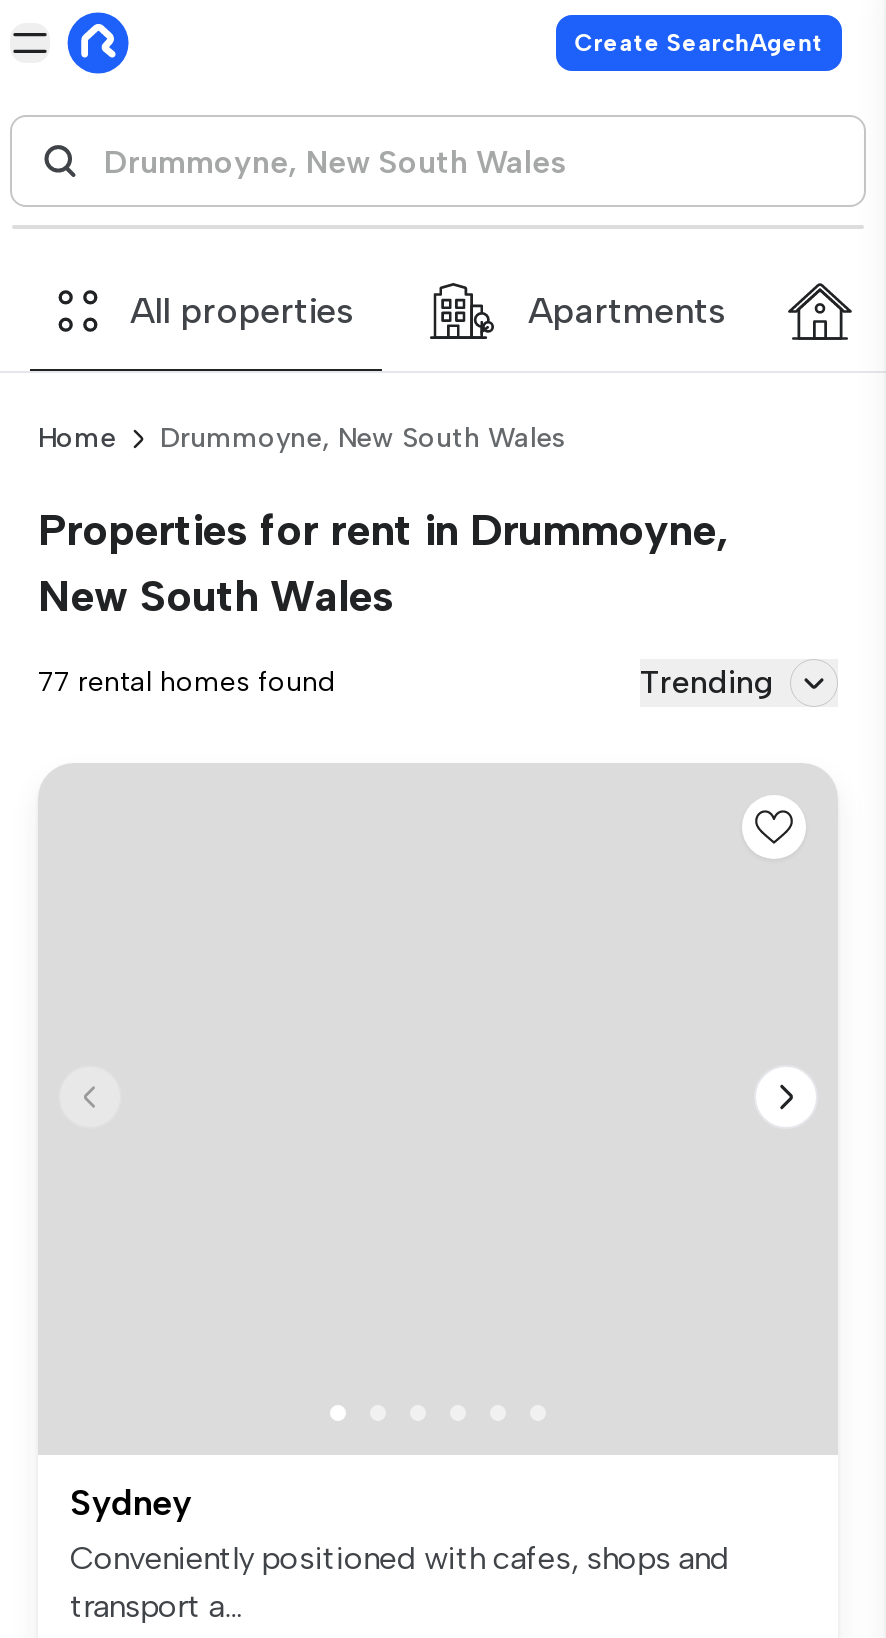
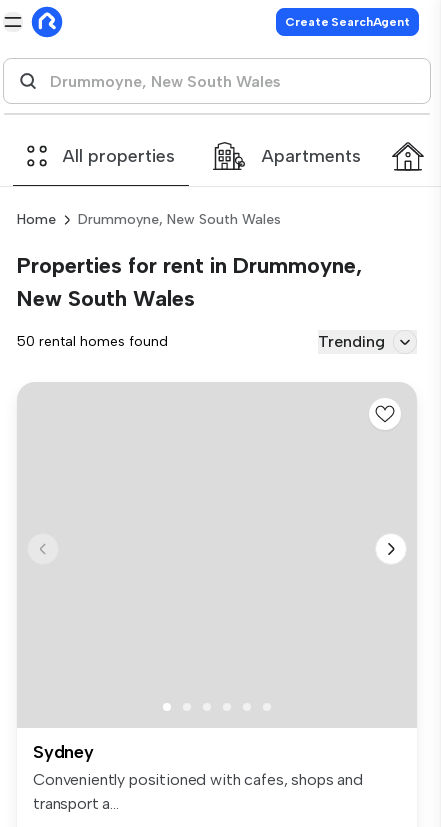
- 77 rental homes found
+ 50 rental homes found
